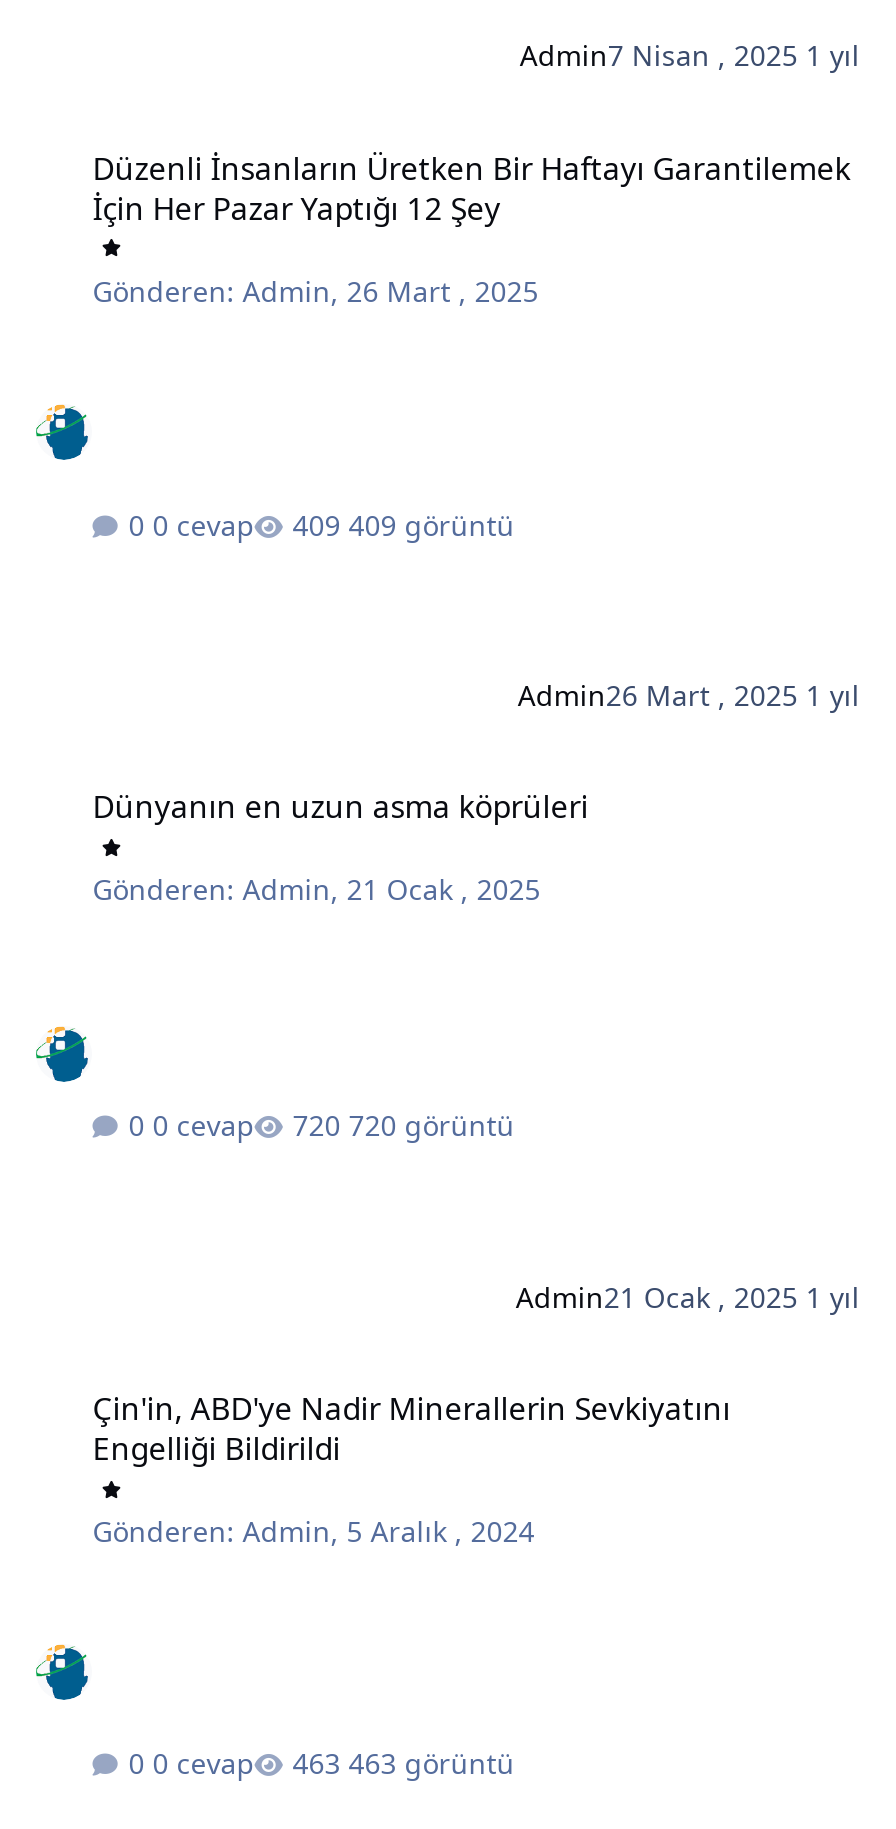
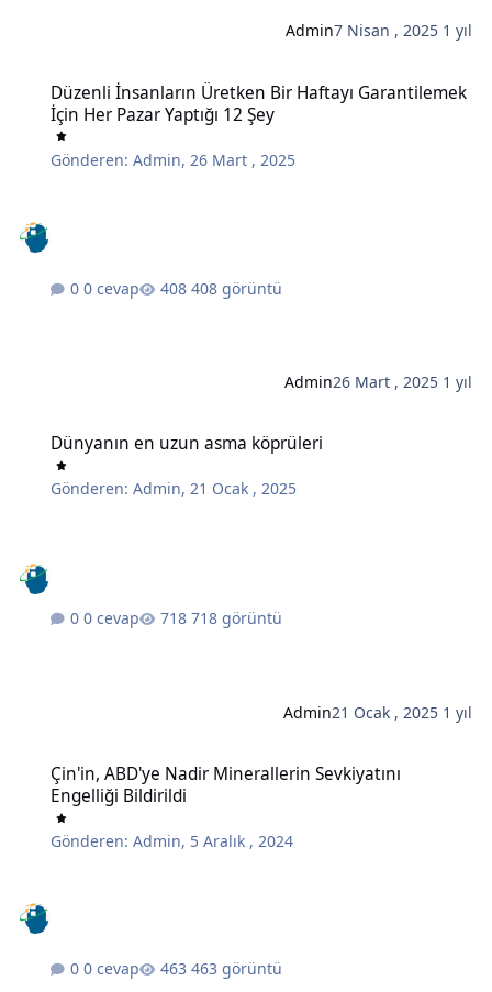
- 409 görüntü
+ 408 görüntü

- 720 görüntü
+ 718 görüntü
